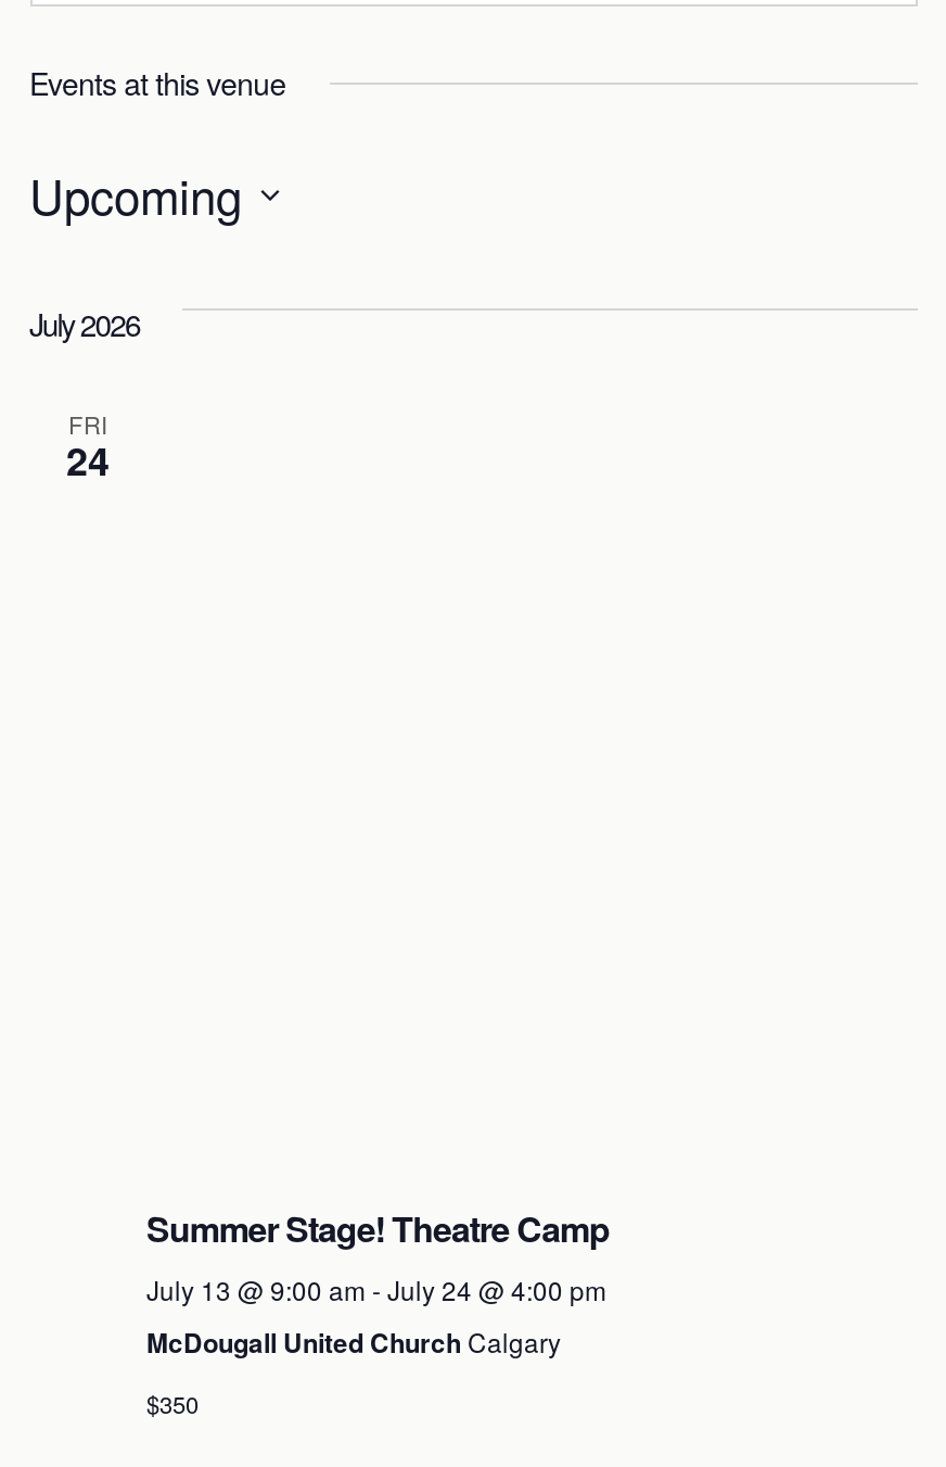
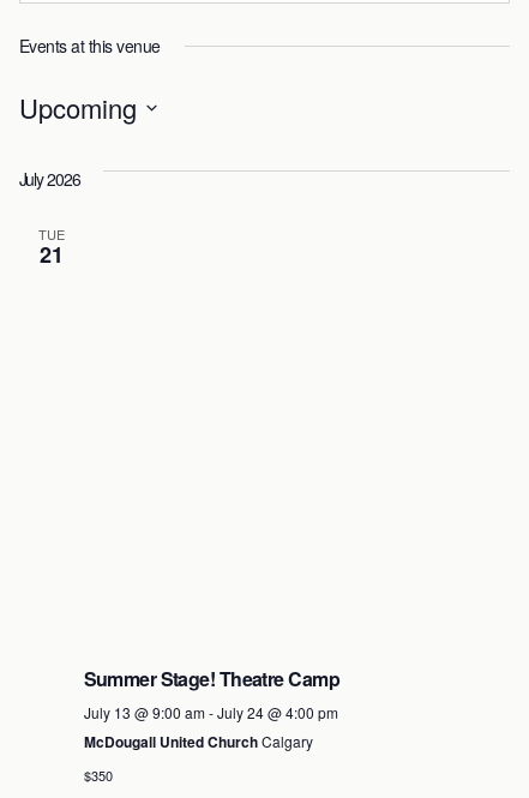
- FRI
- 24
+ TUE
+ 21
